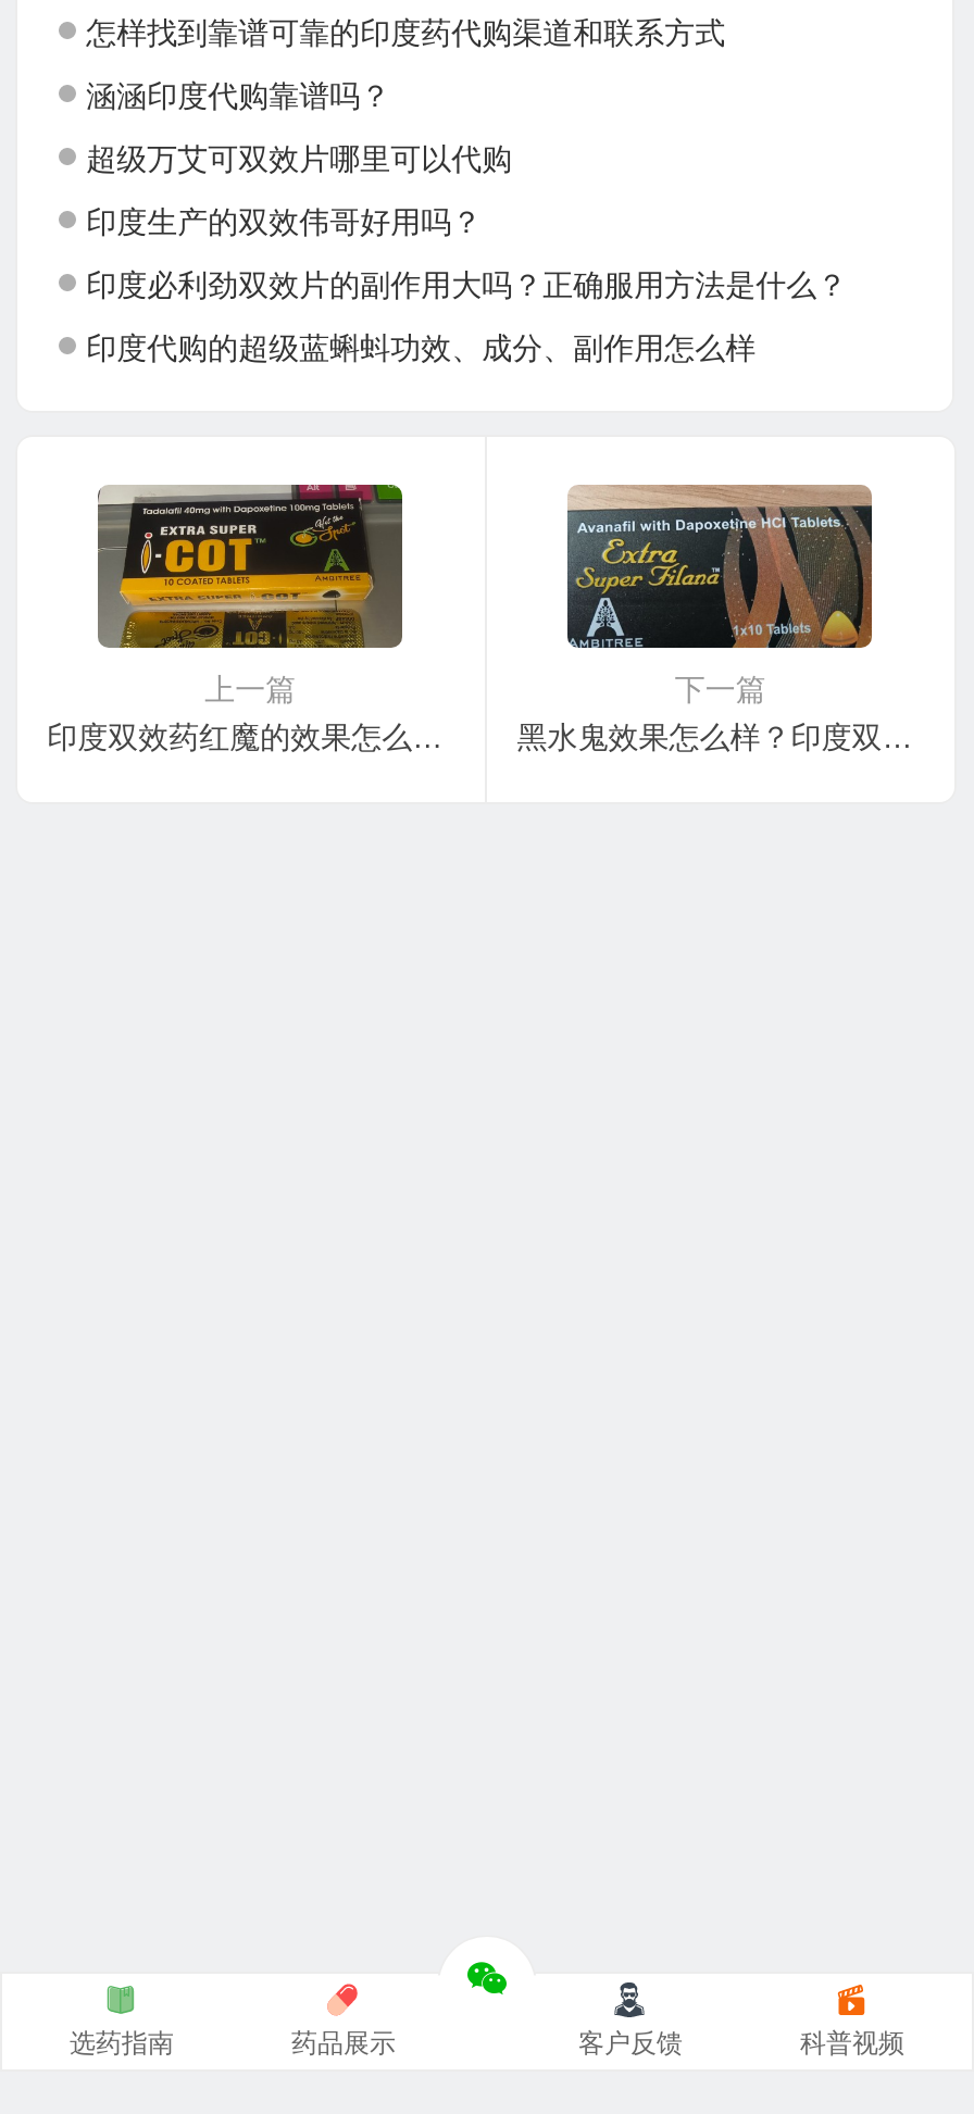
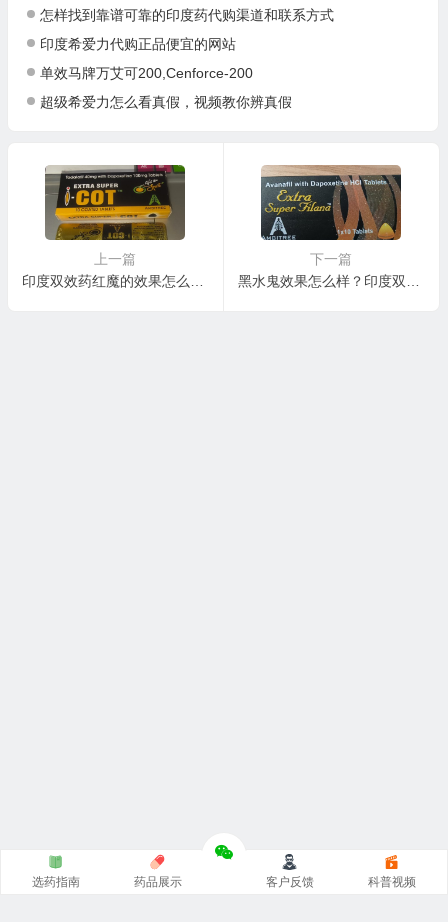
- 涵涵印度代购靠谱吗？
- 超级万艾可双效片哪里可以代购
- 印度生产的双效伟哥好用吗？
- 印度必利劲双效片的副作用大吗？正确服用方法是什么？
- 印度代购的超级蓝蝌蚪功效、成分、副作用怎么样
+ 印度希爱力代购正品便宜的网站
+ 单效马牌万艾可200,Cenforce-200
+ 超级希爱力怎么看真假，视频教你辨真假
